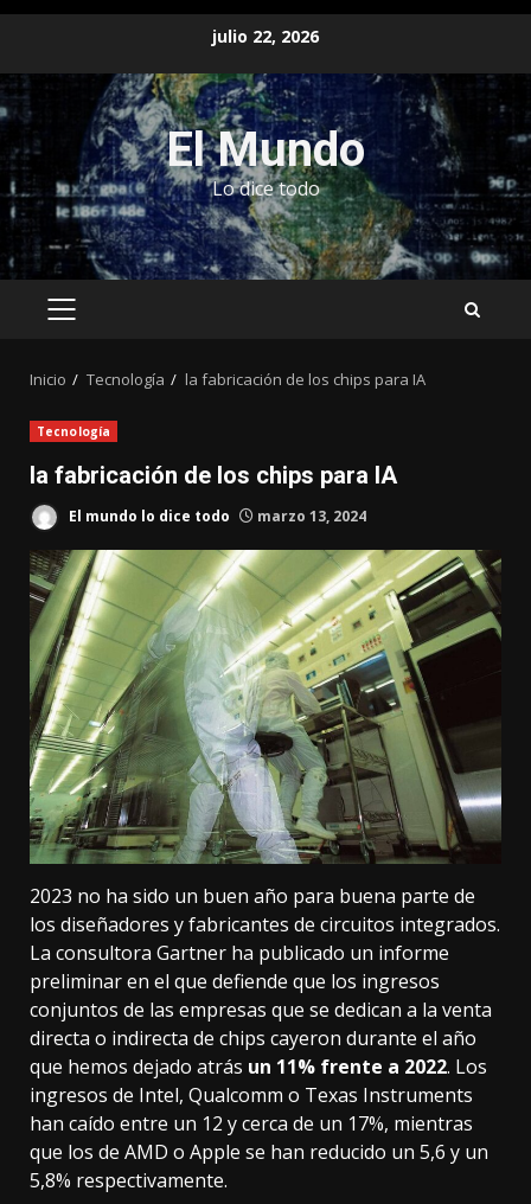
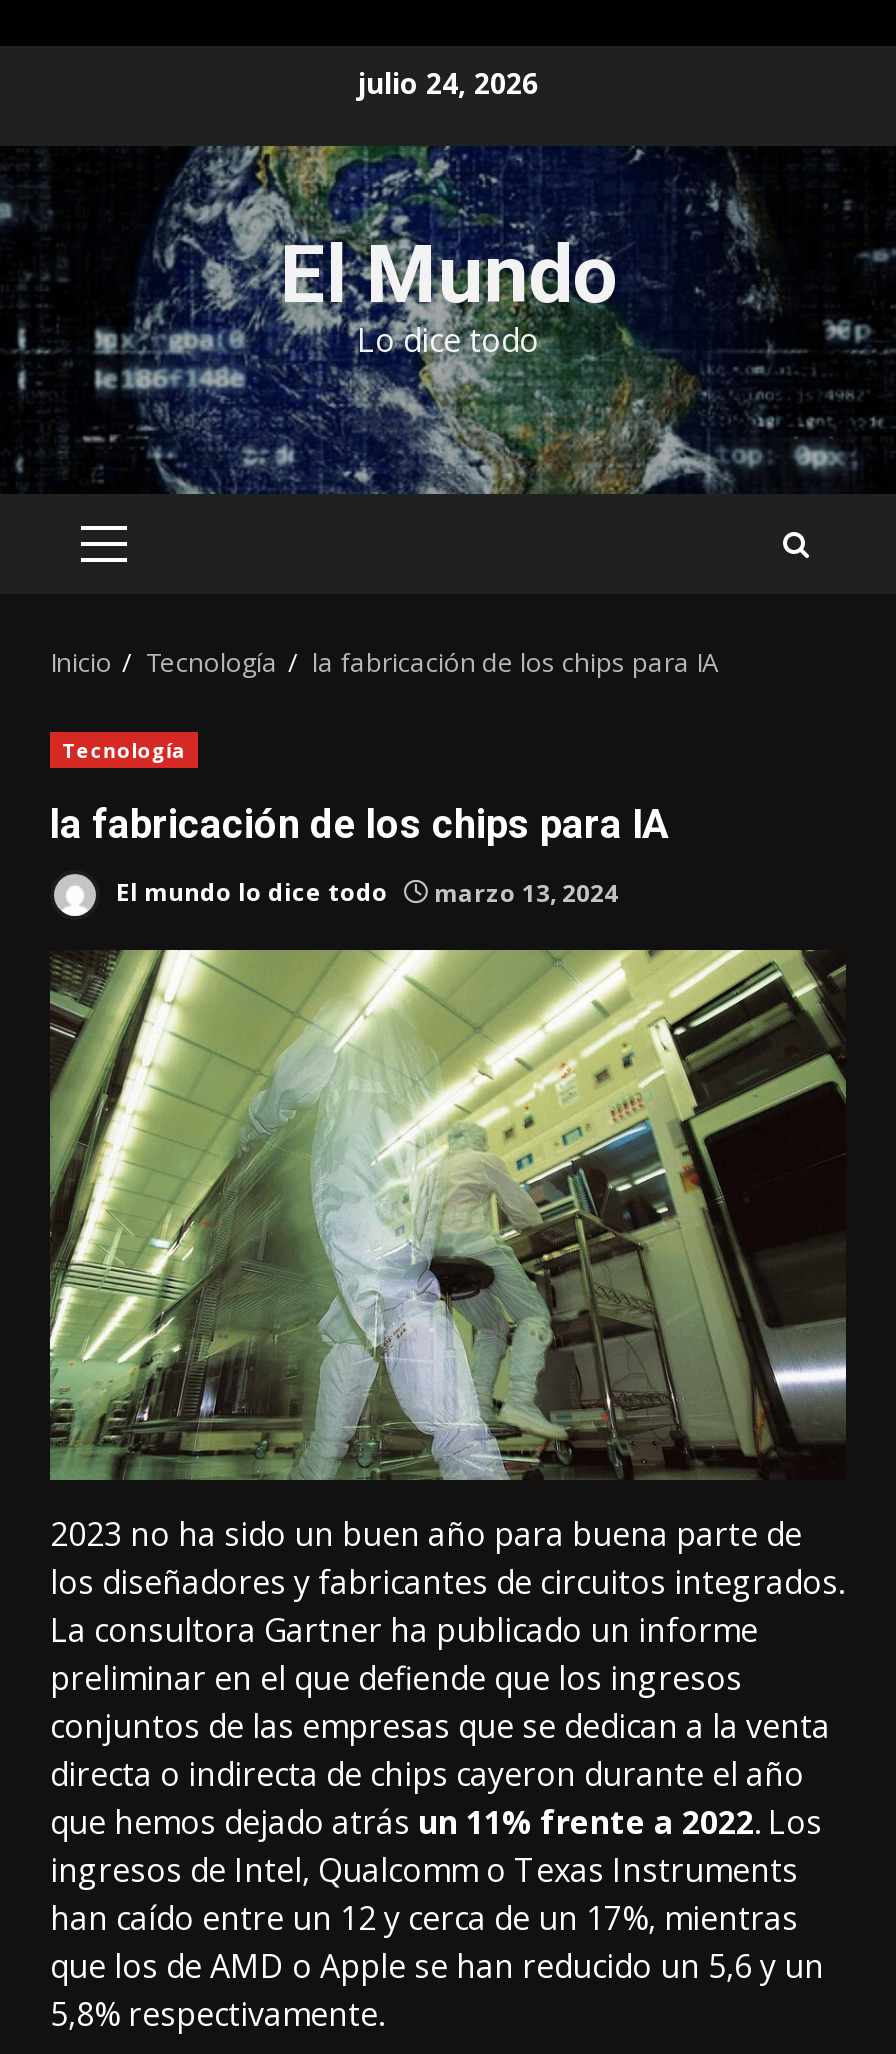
- julio 22, 2026
+ julio 24, 2026
